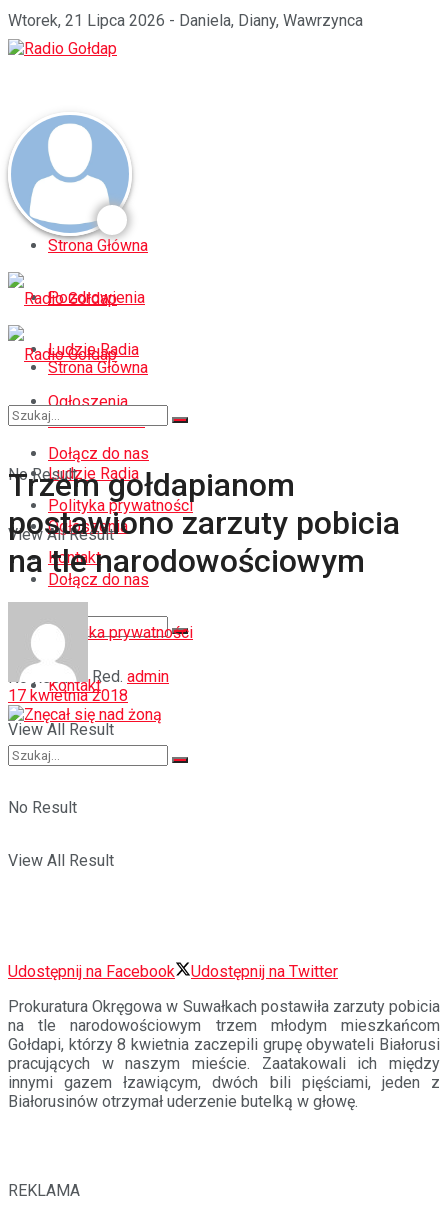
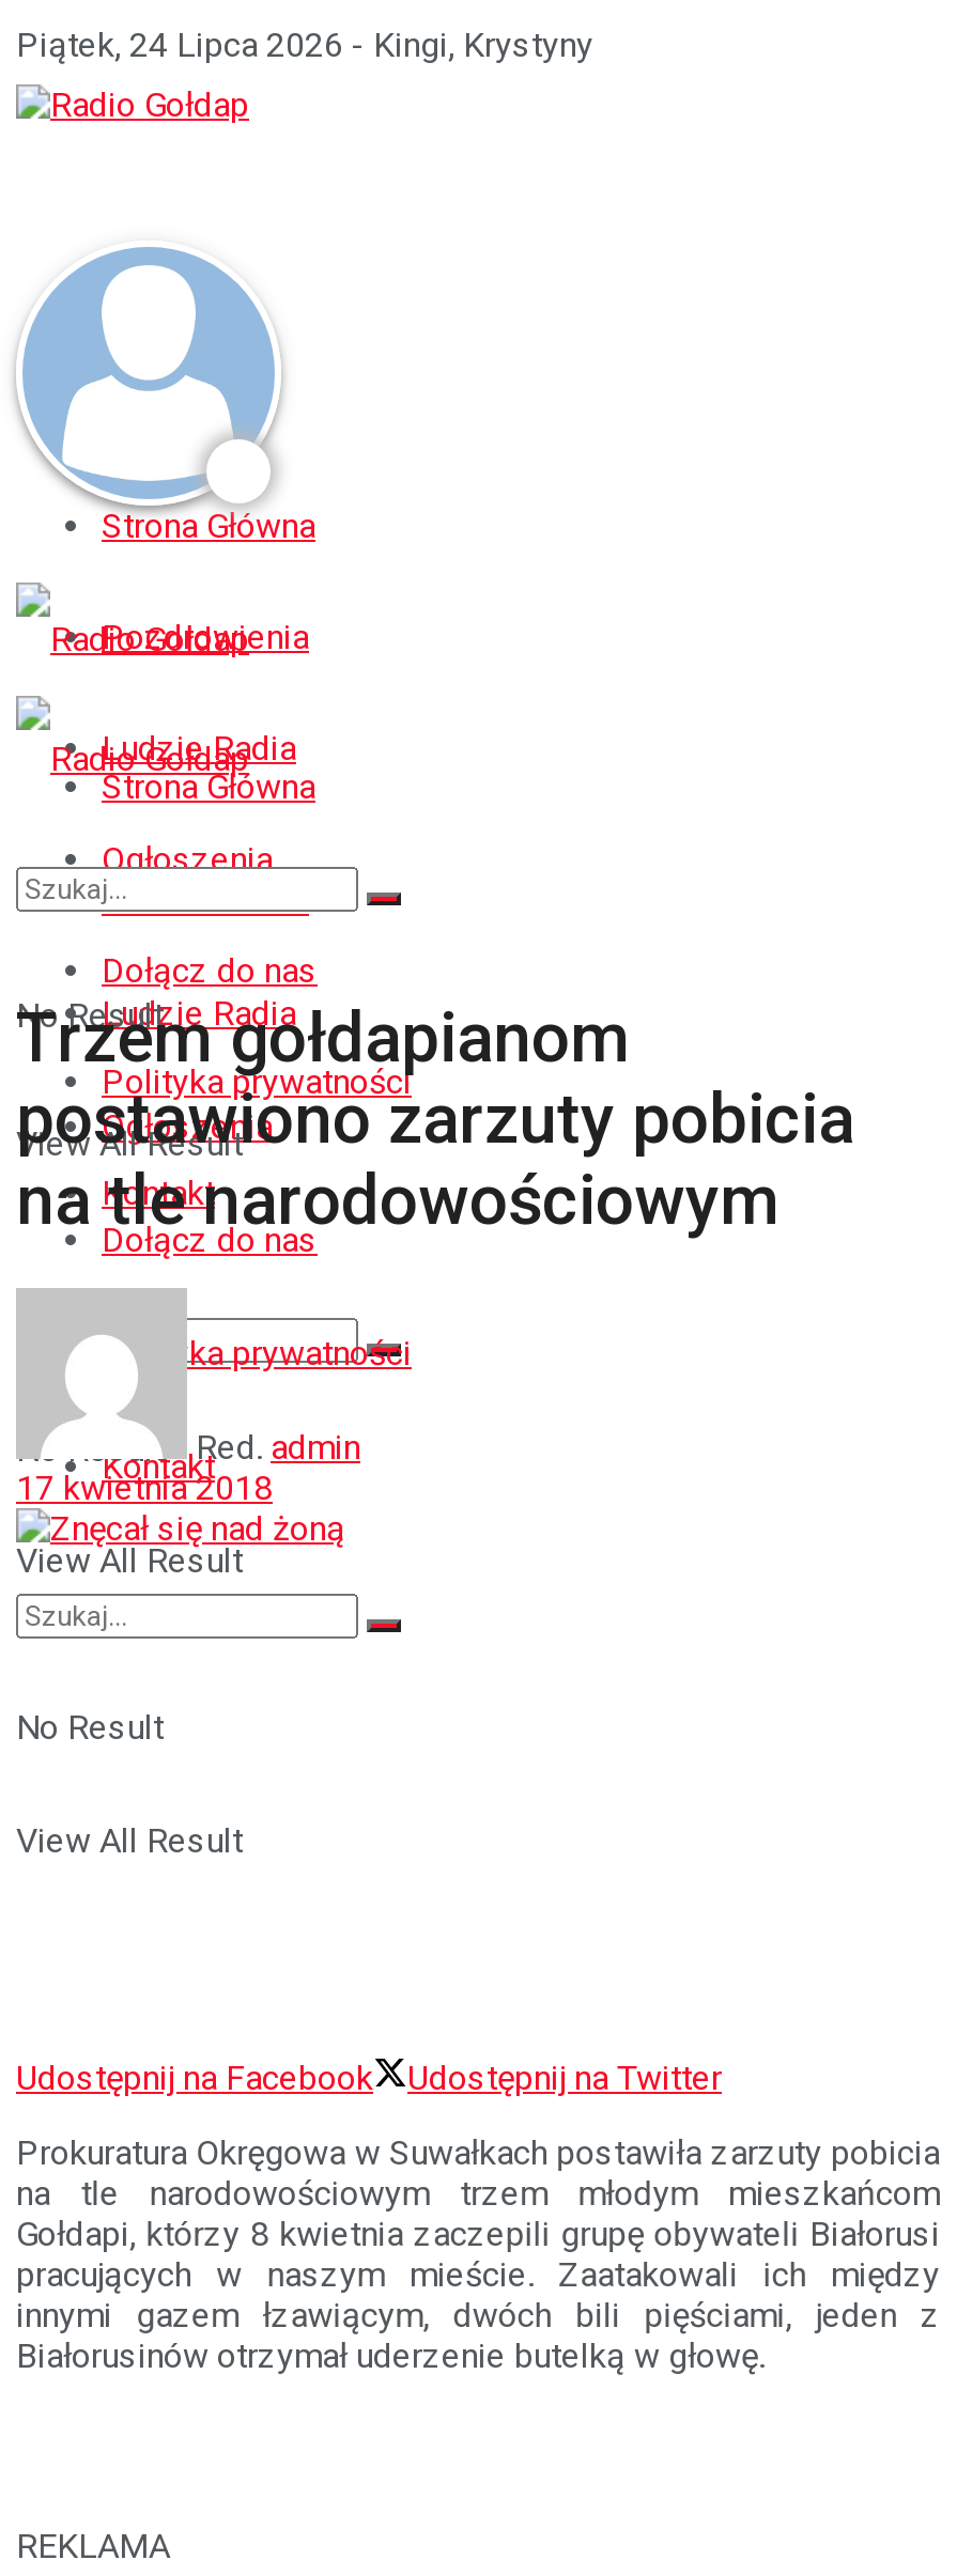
- Wtorek, 21 Lipca 2026 - Daniela, Diany, Wawrzynca
+ Piątek, 24 Lipca 2026 - Kingi, Krystyny
